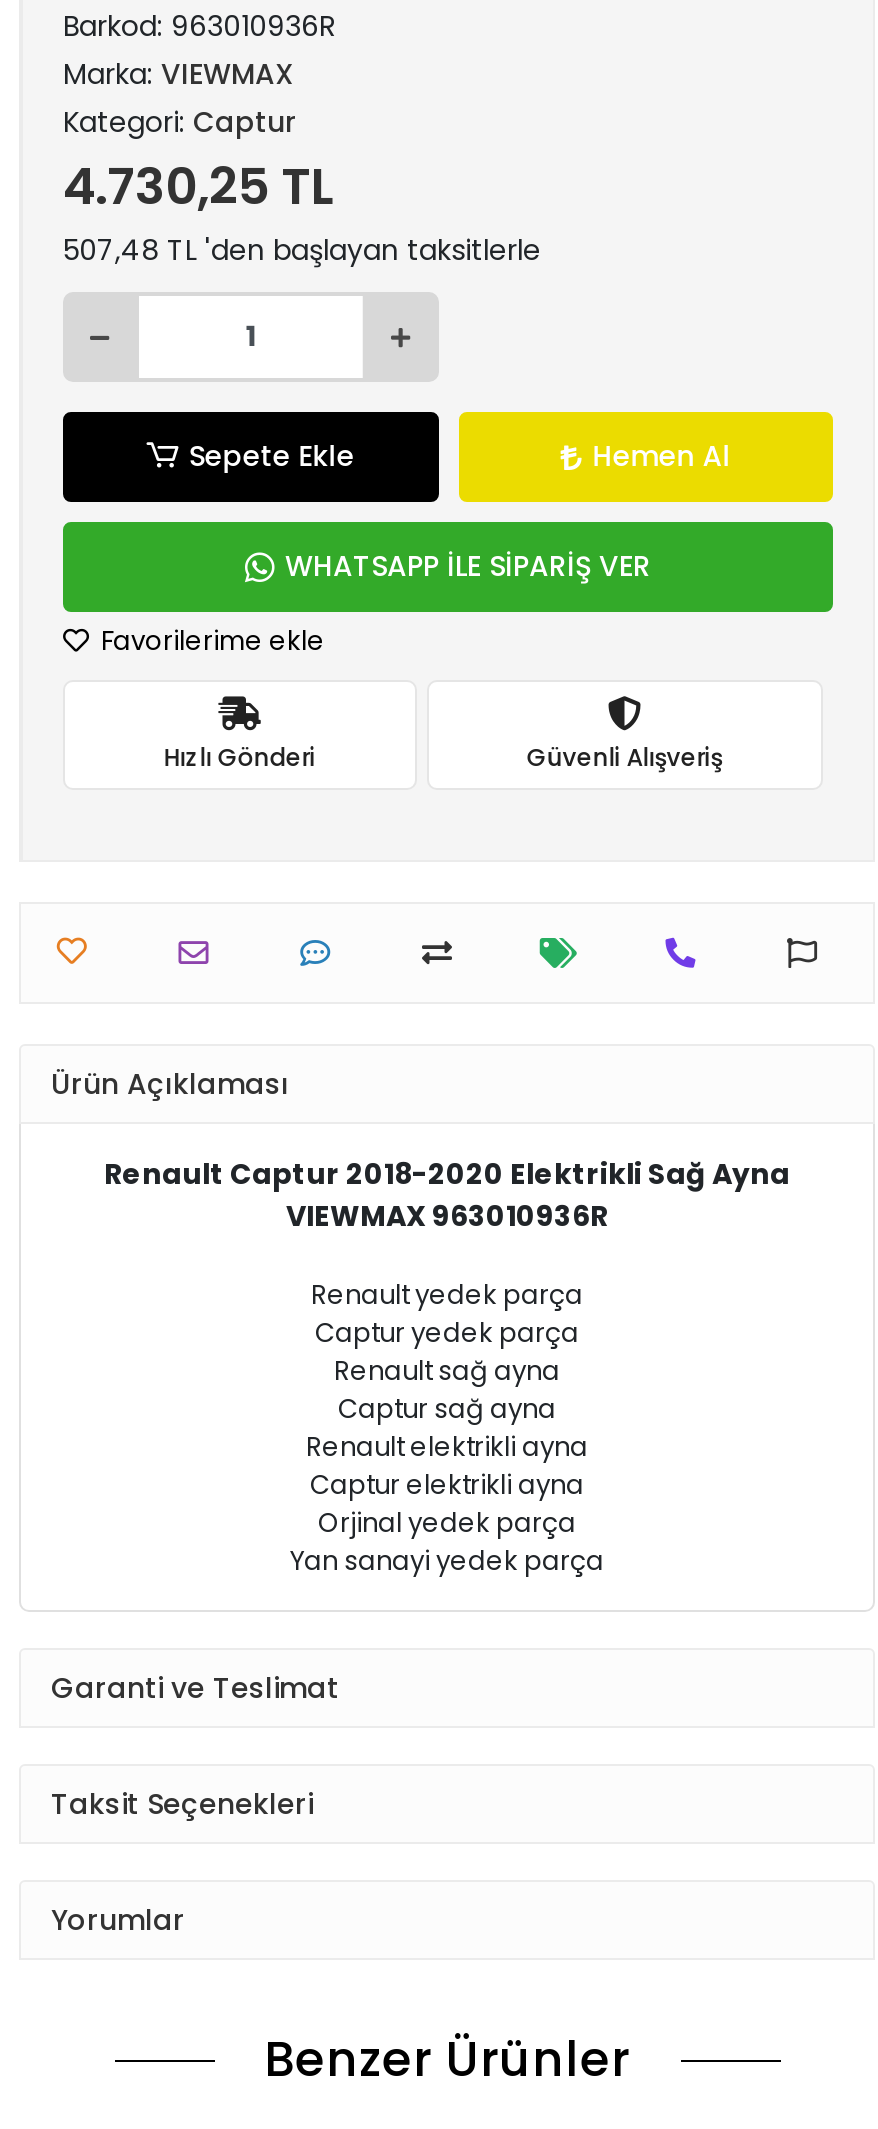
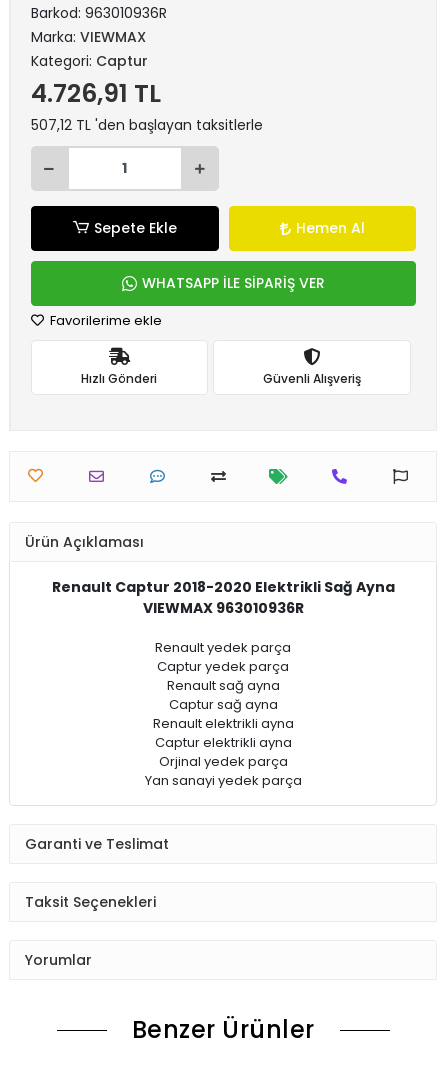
- 4.730,25 TL
+ 4.726,91 TL

- 507,48 TL 'den başlayan taksitlerle
+ 507,12 TL 'den başlayan taksitlerle
